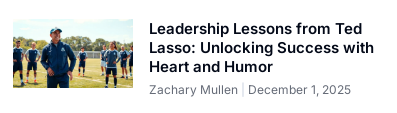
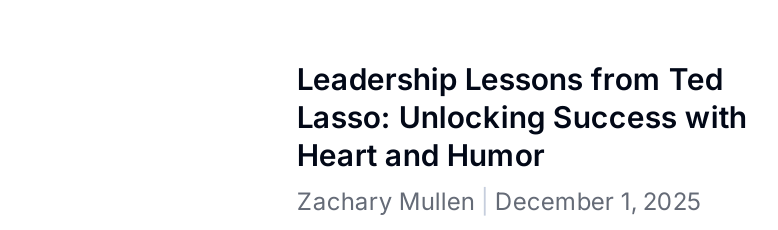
- [image]
